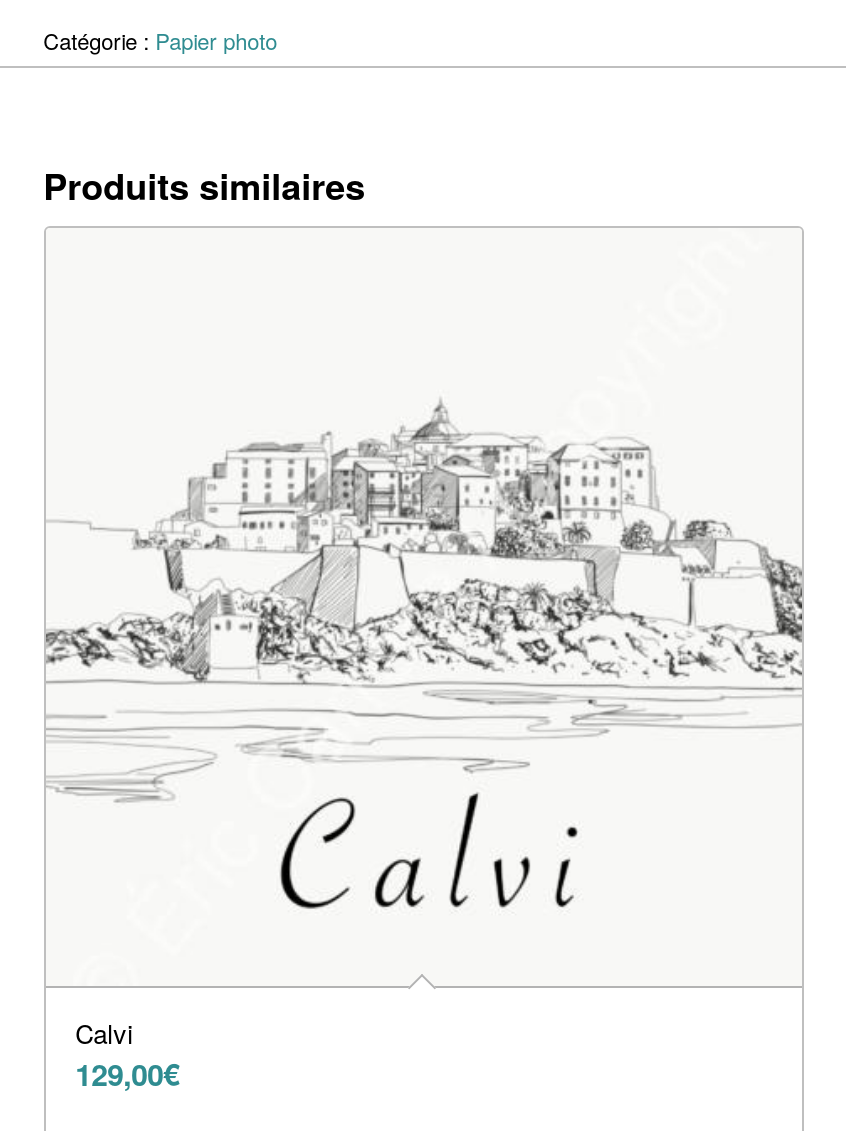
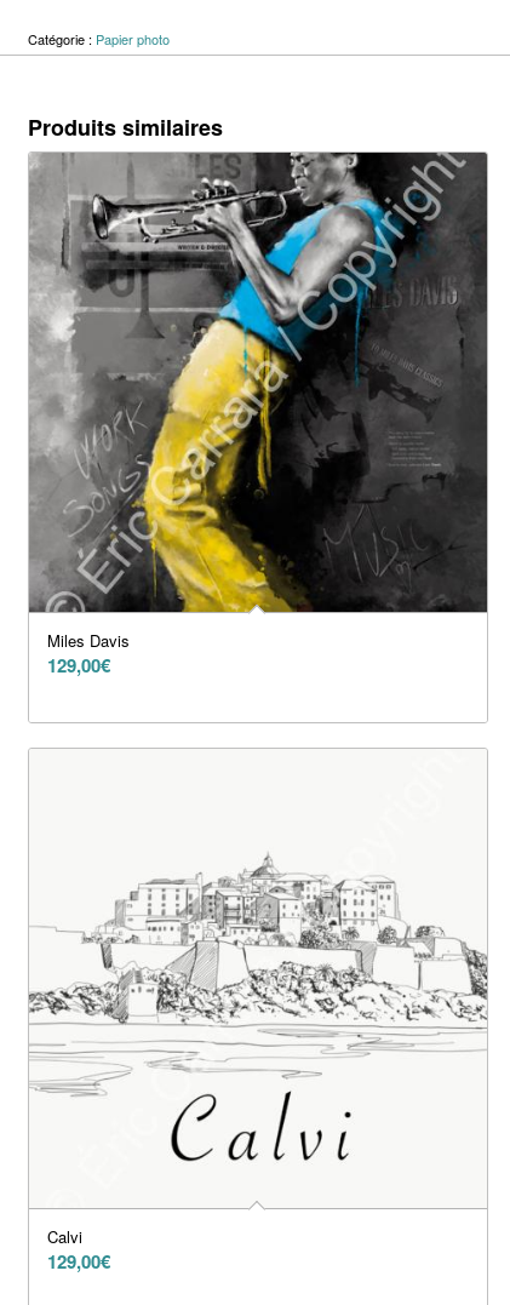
+ [image]
+ Miles Davis
+ 129,00€
